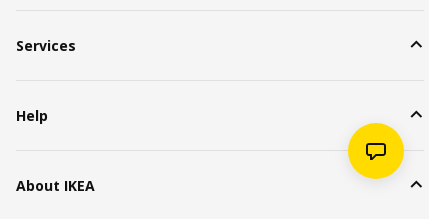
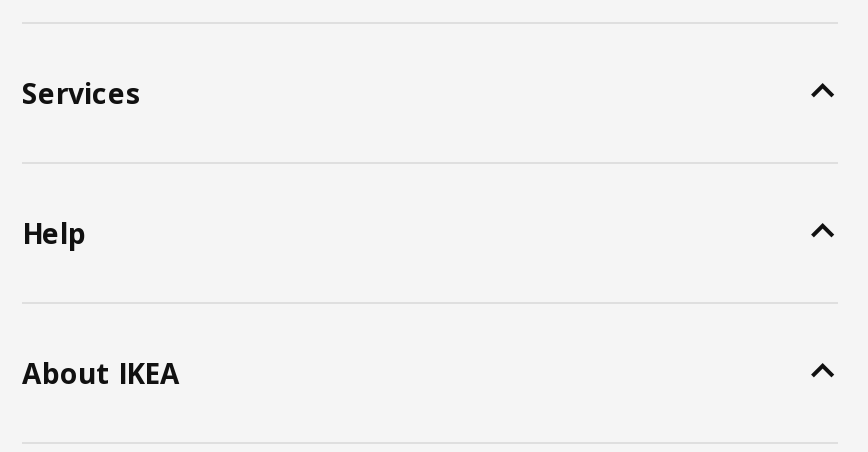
- [image]
